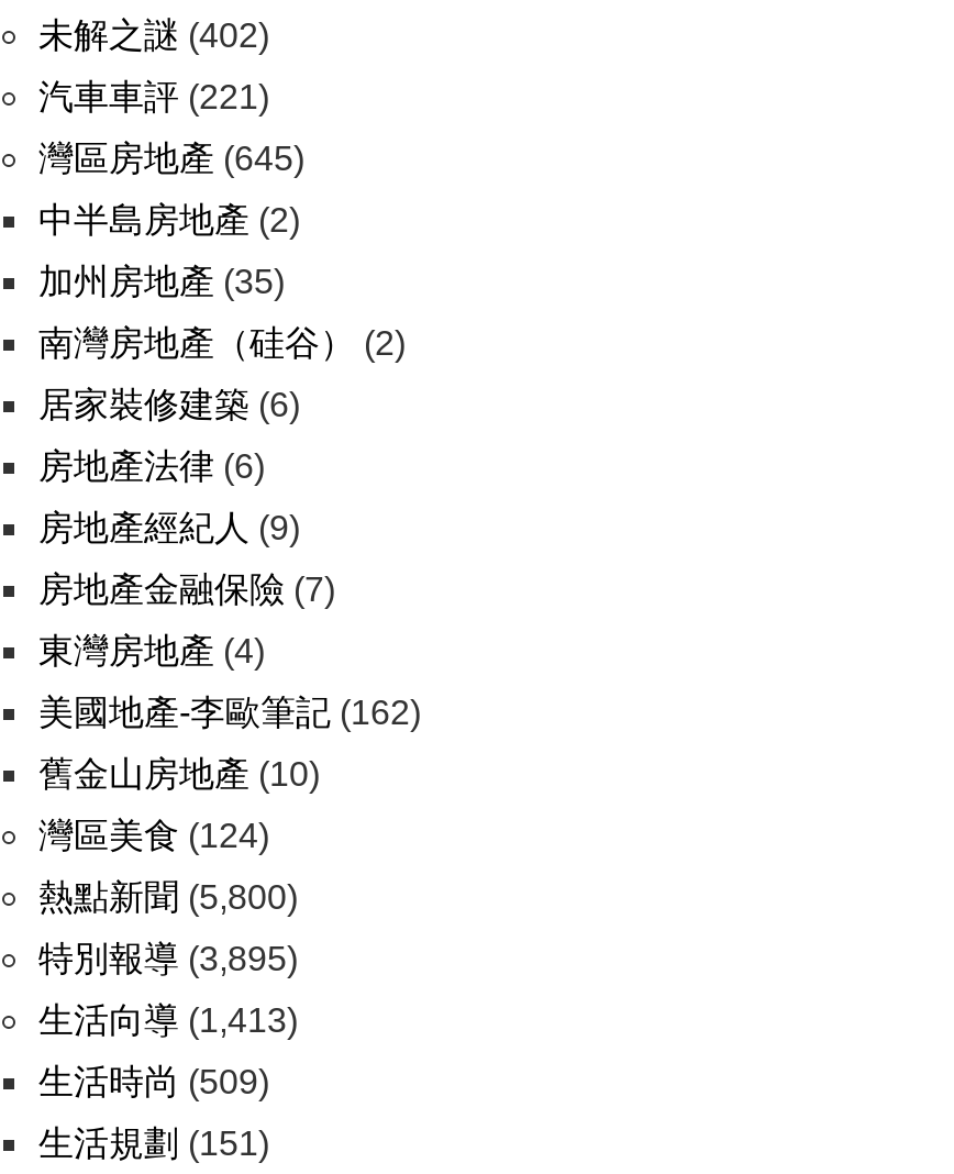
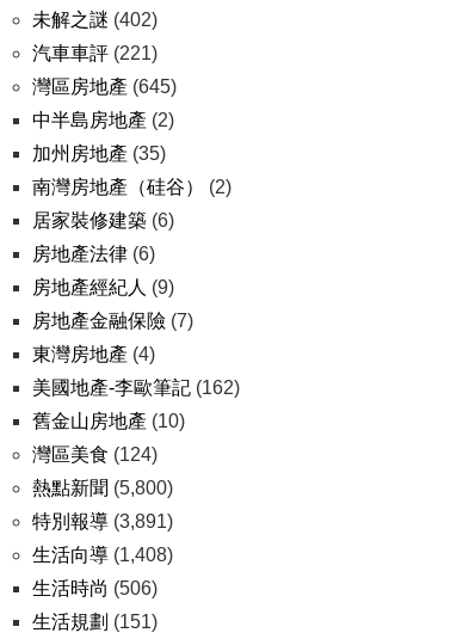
- 特別報導(3,895)
+ 特別報導(3,891)

- 生活向導(1,413)
+ 生活向導(1,408)

- 生活時尚(509)
+ 生活時尚(506)
